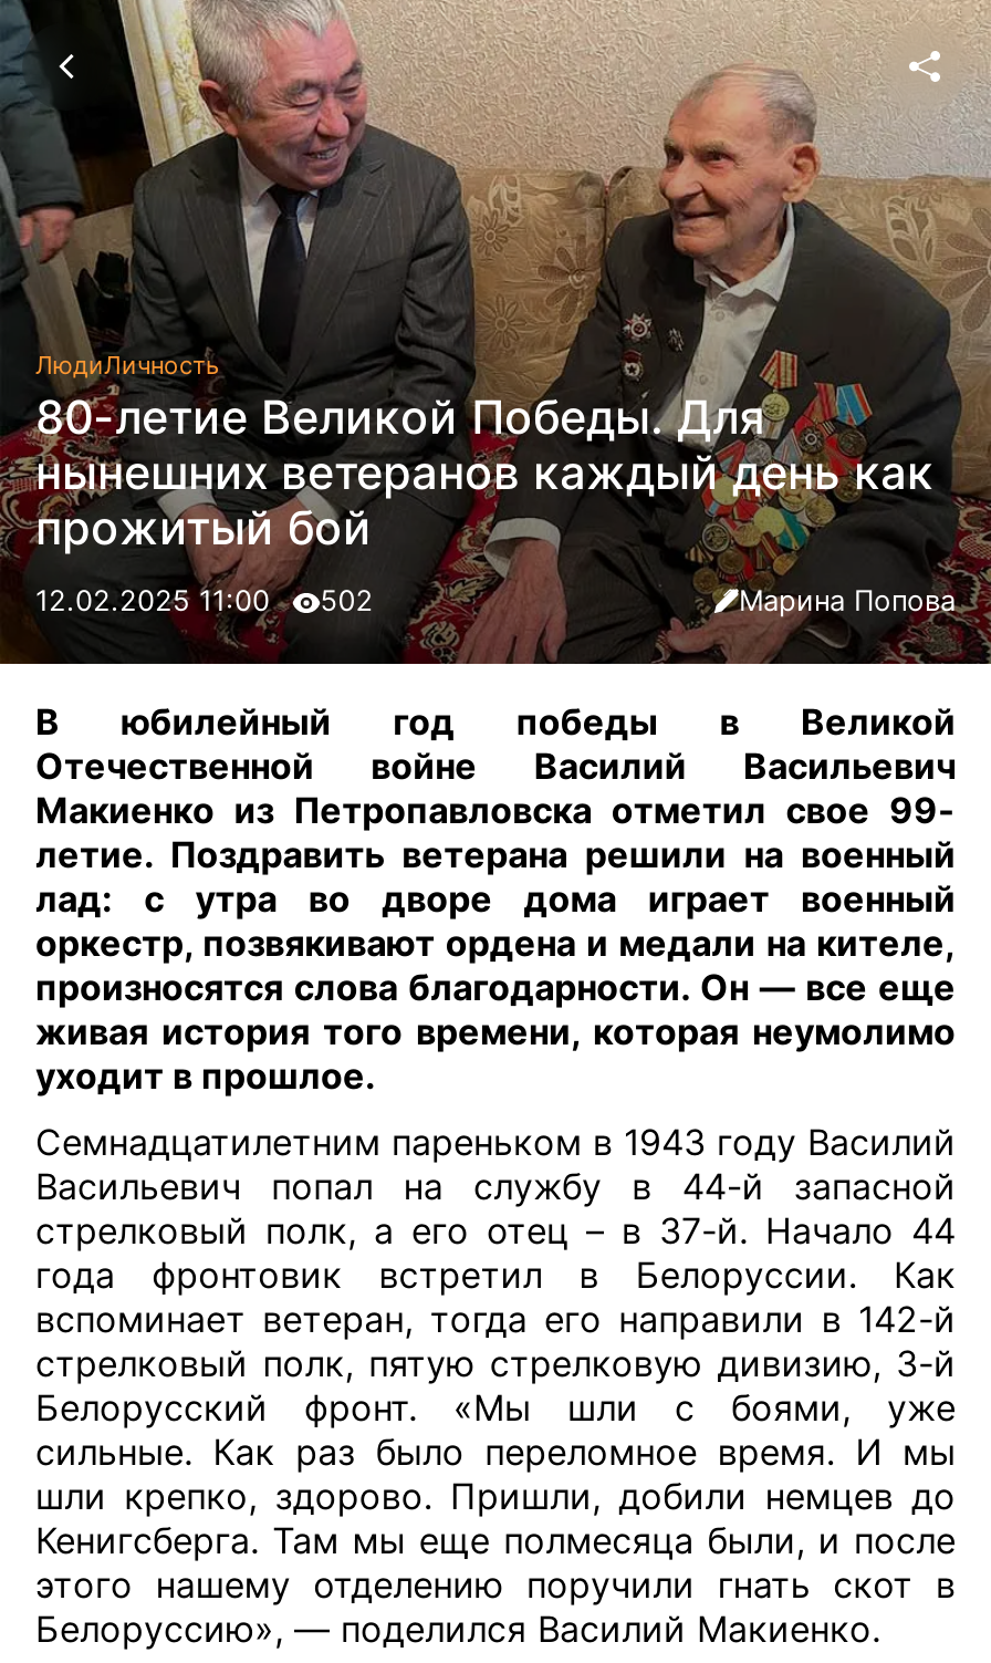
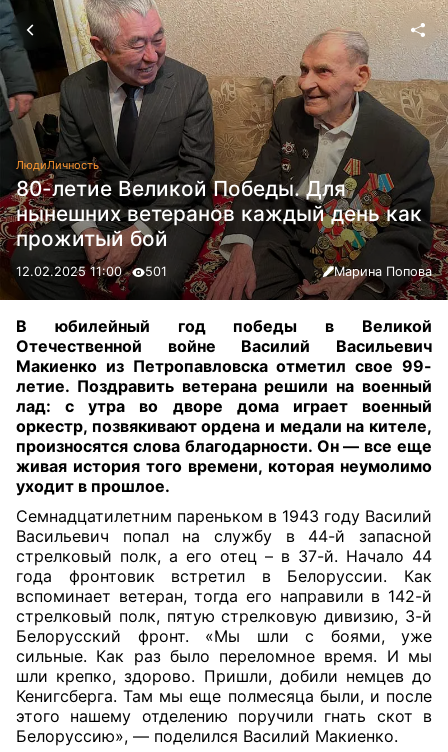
- 12.02.2025 11:00 502
+ 12.02.2025 11:00 501
